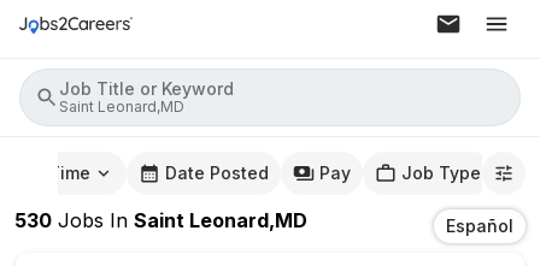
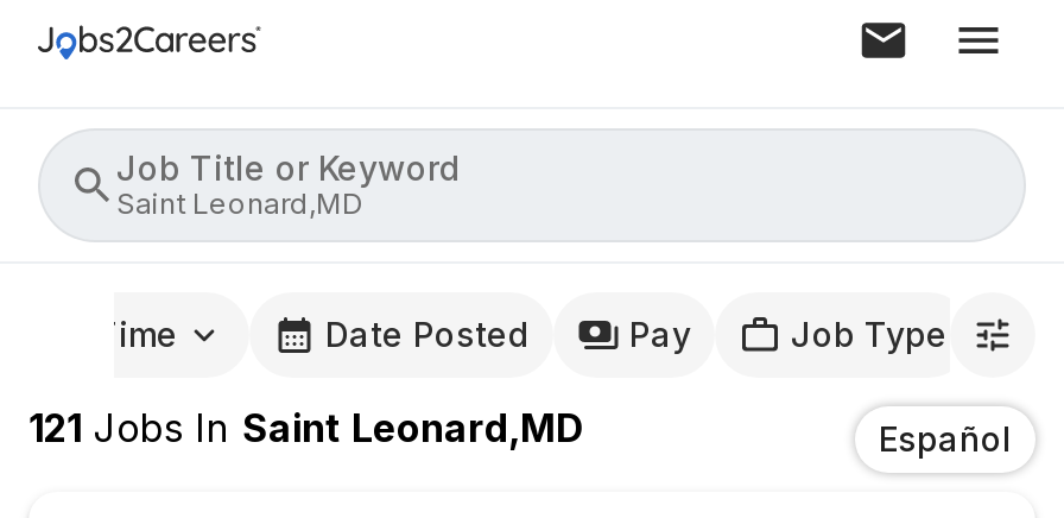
- 530 Jobs In Saint Leonard,MD
+ 121 Jobs In Saint Leonard,MD
